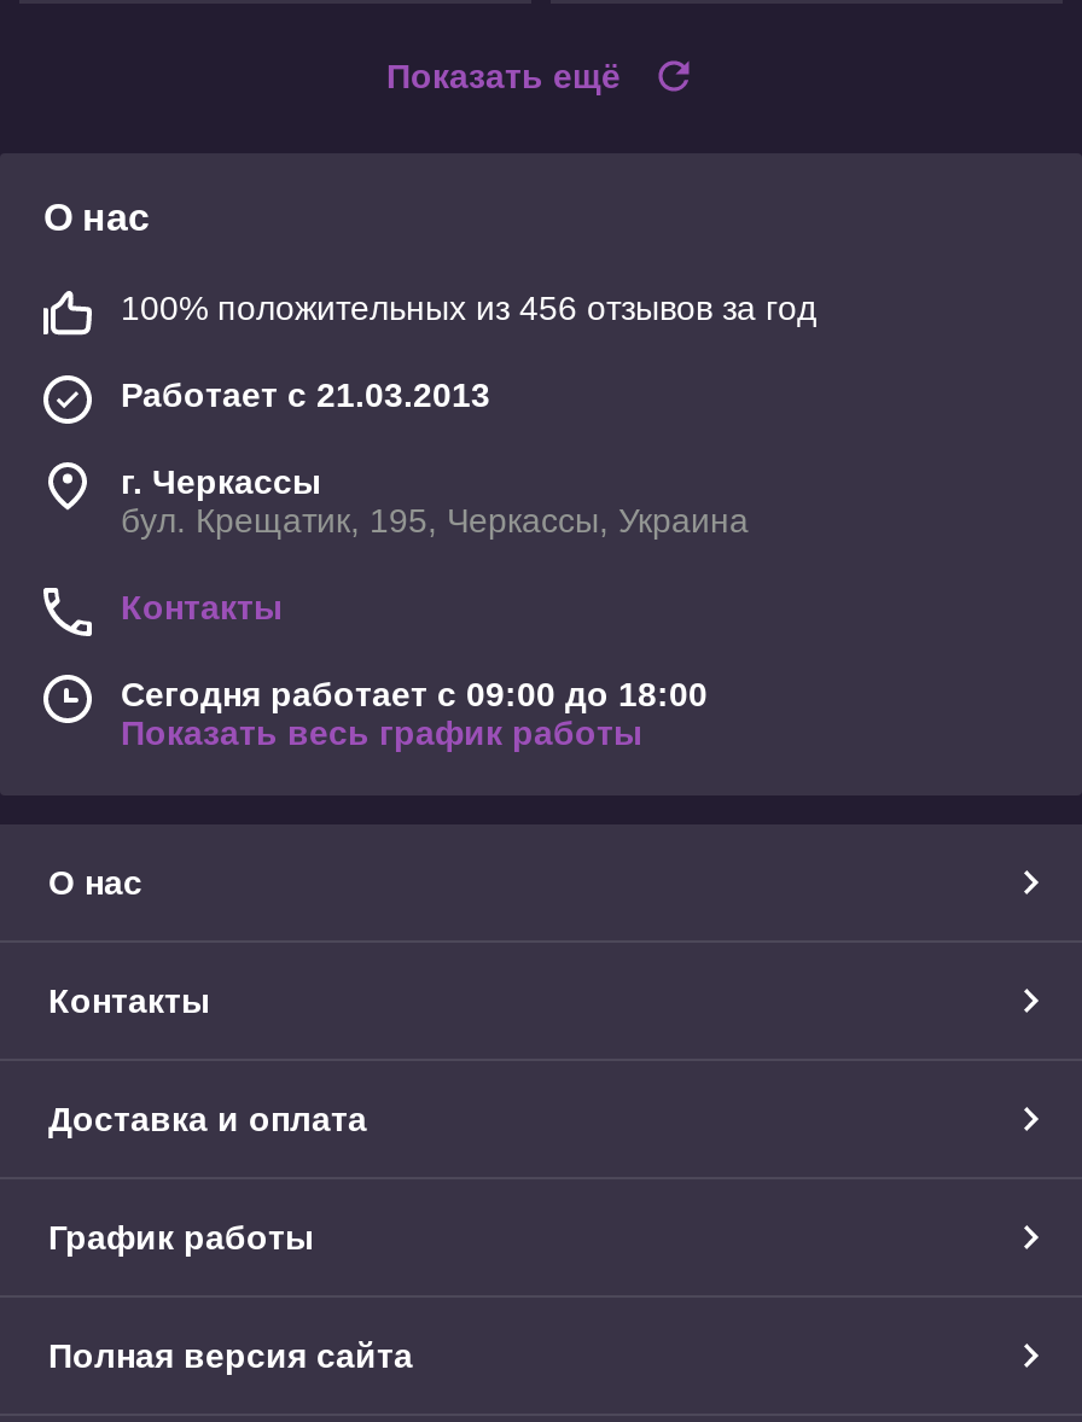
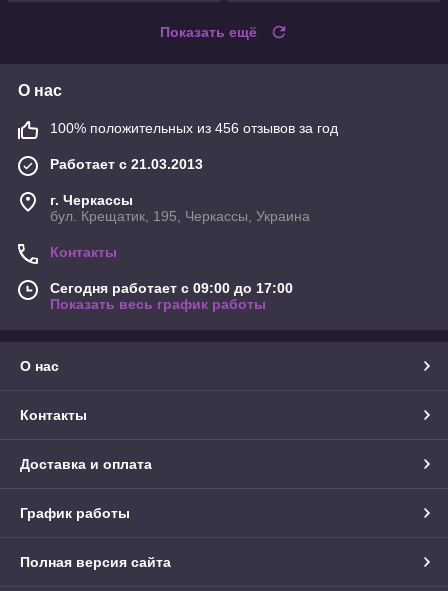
- Сегодня работает с 09:00 до 18:00
+ Сегодня работает с 09:00 до 17:00
